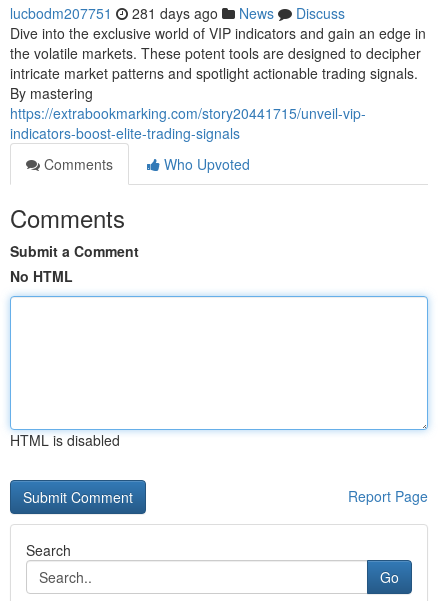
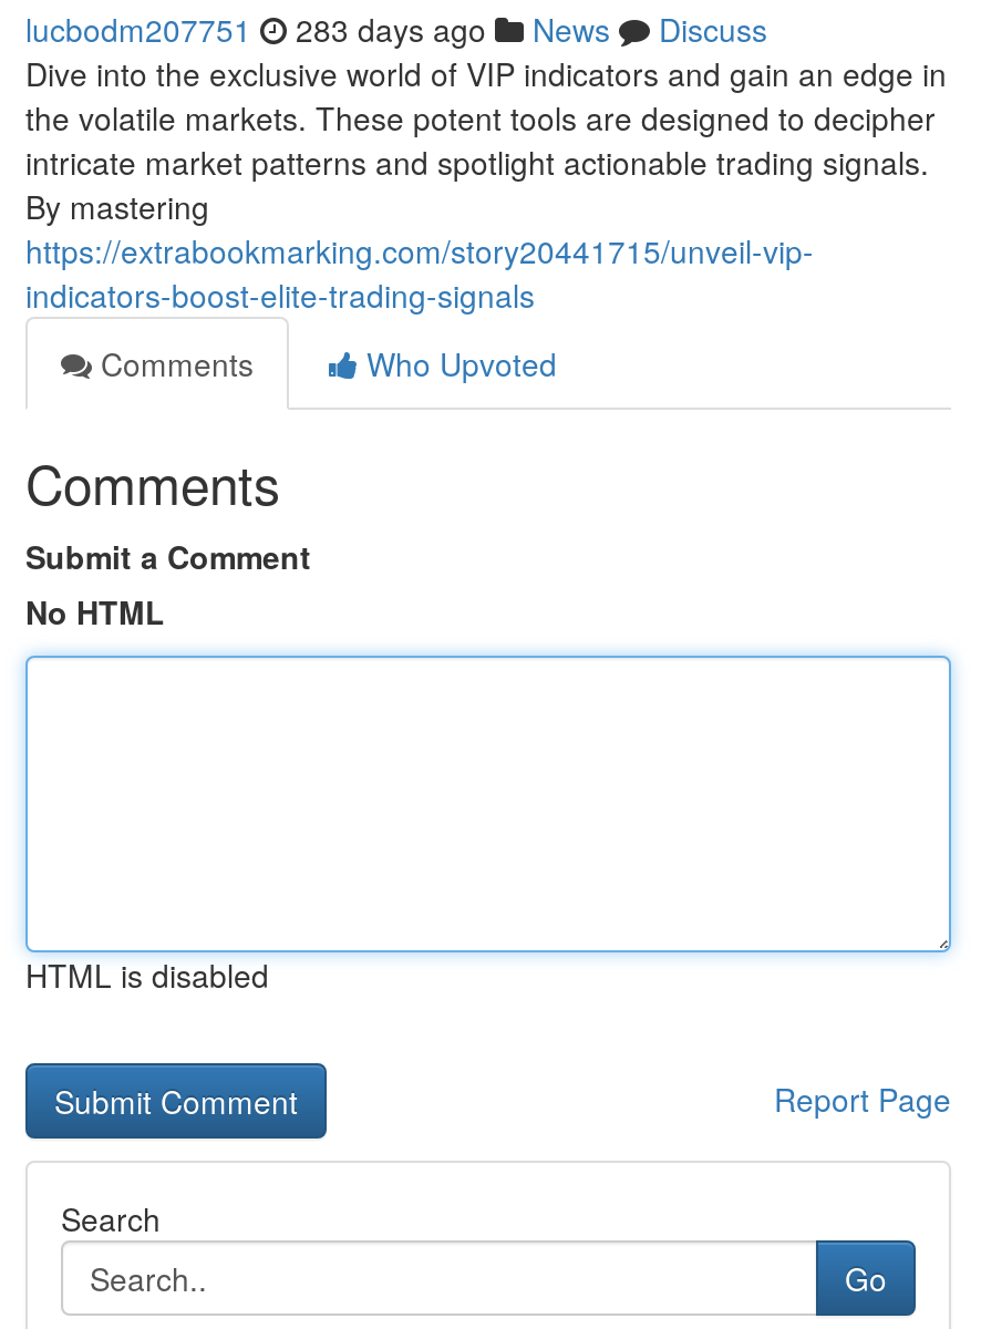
- lucbodm207751 281 days ago News Discuss
+ lucbodm207751 283 days ago News Discuss
